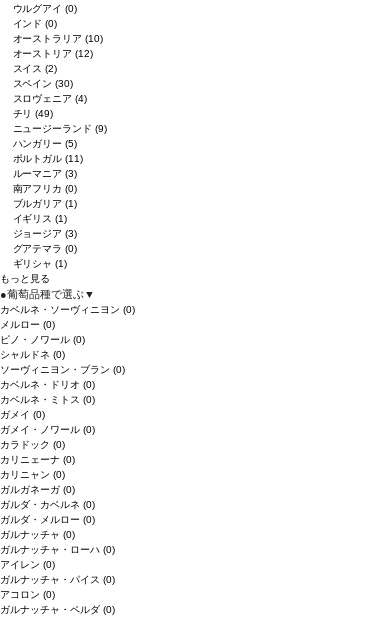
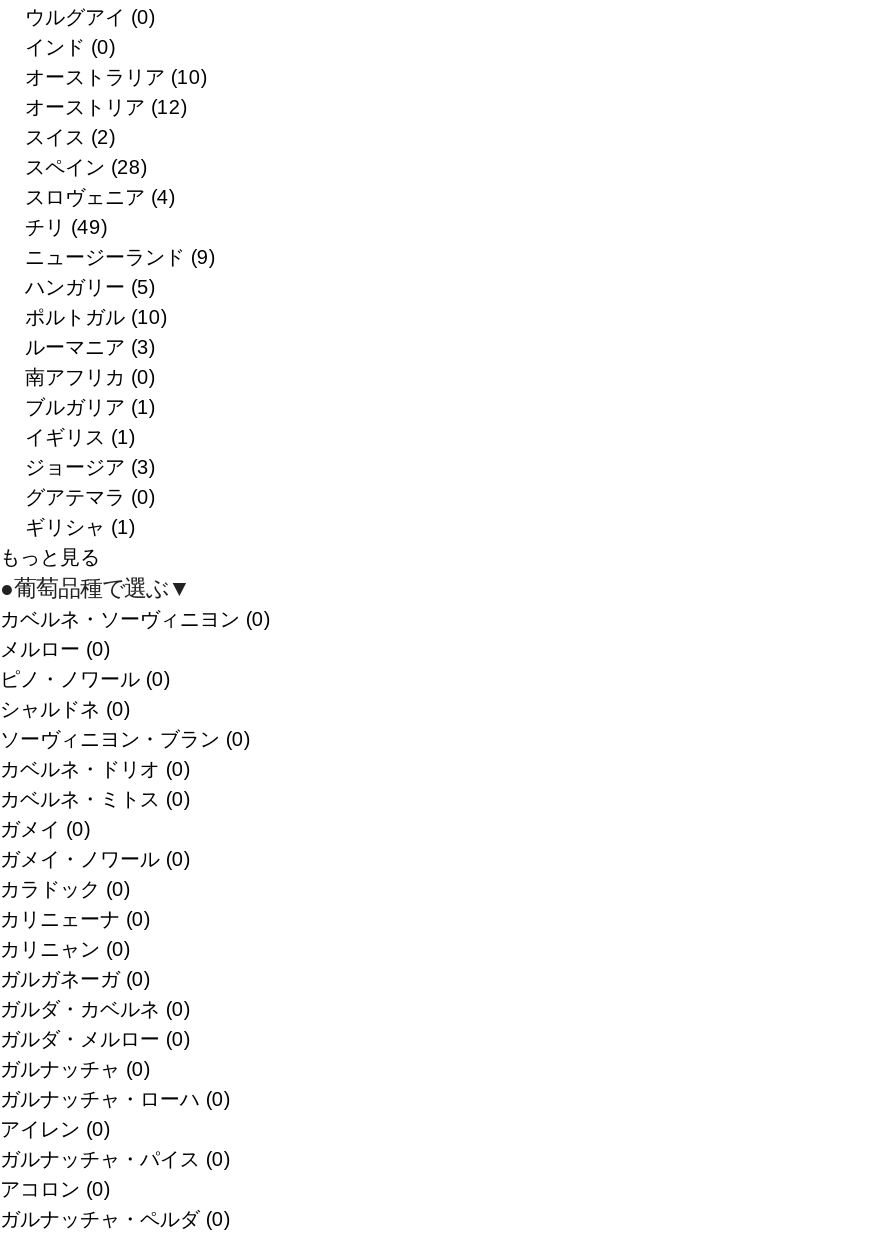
- スペイン(30)
+ スペイン(28)

- ポルトガル(11)
+ ポルトガル(10)
